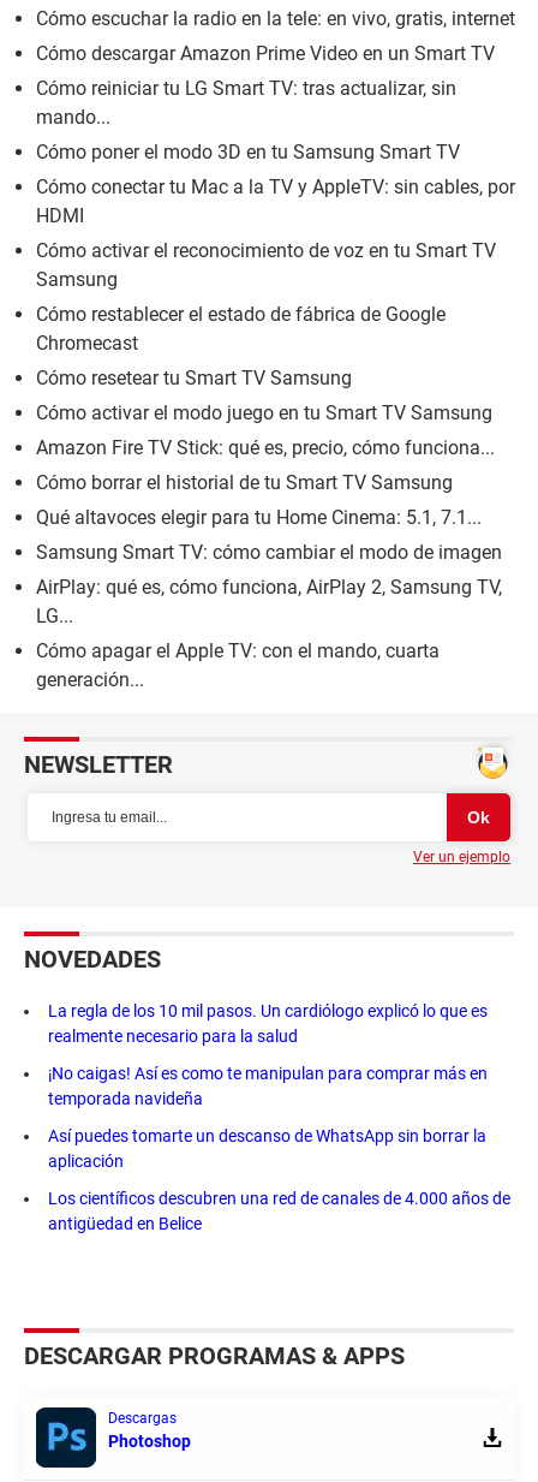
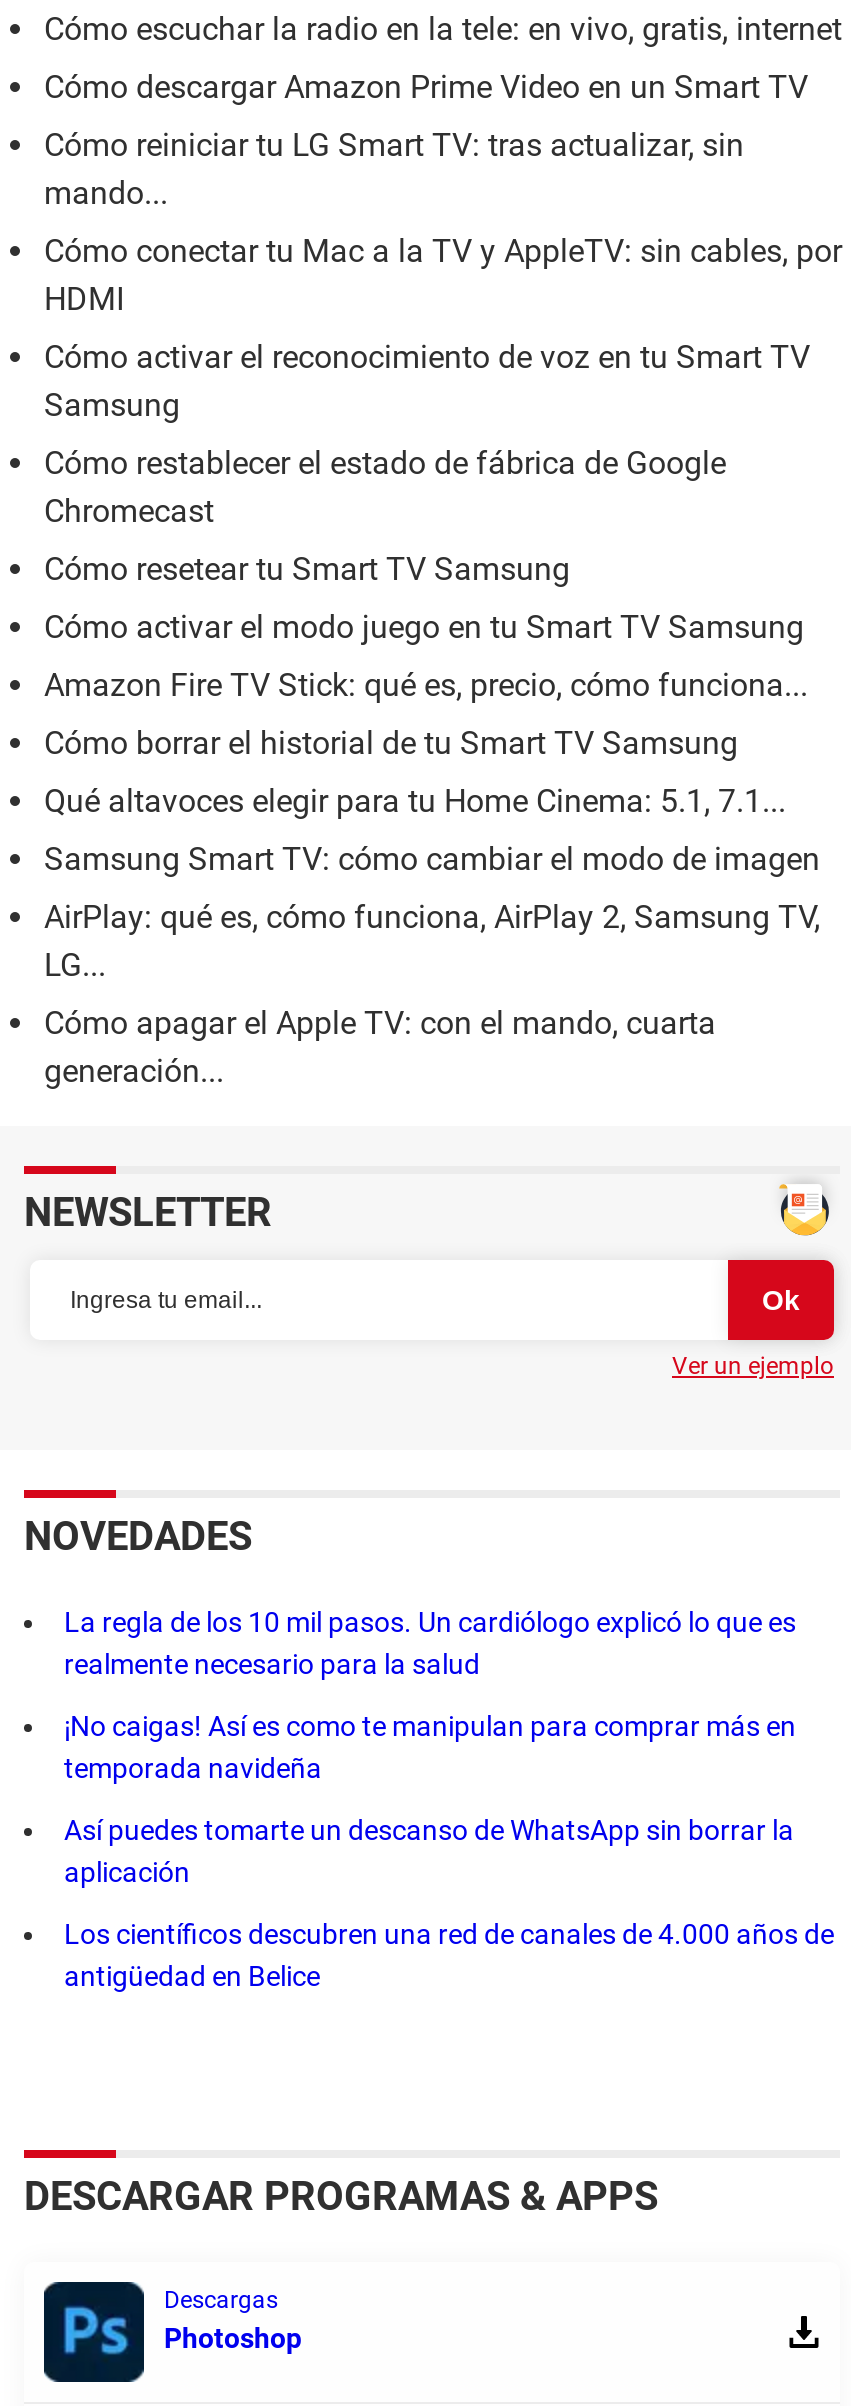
- Cómo poner el modo 3D en tu Samsung Smart TV
